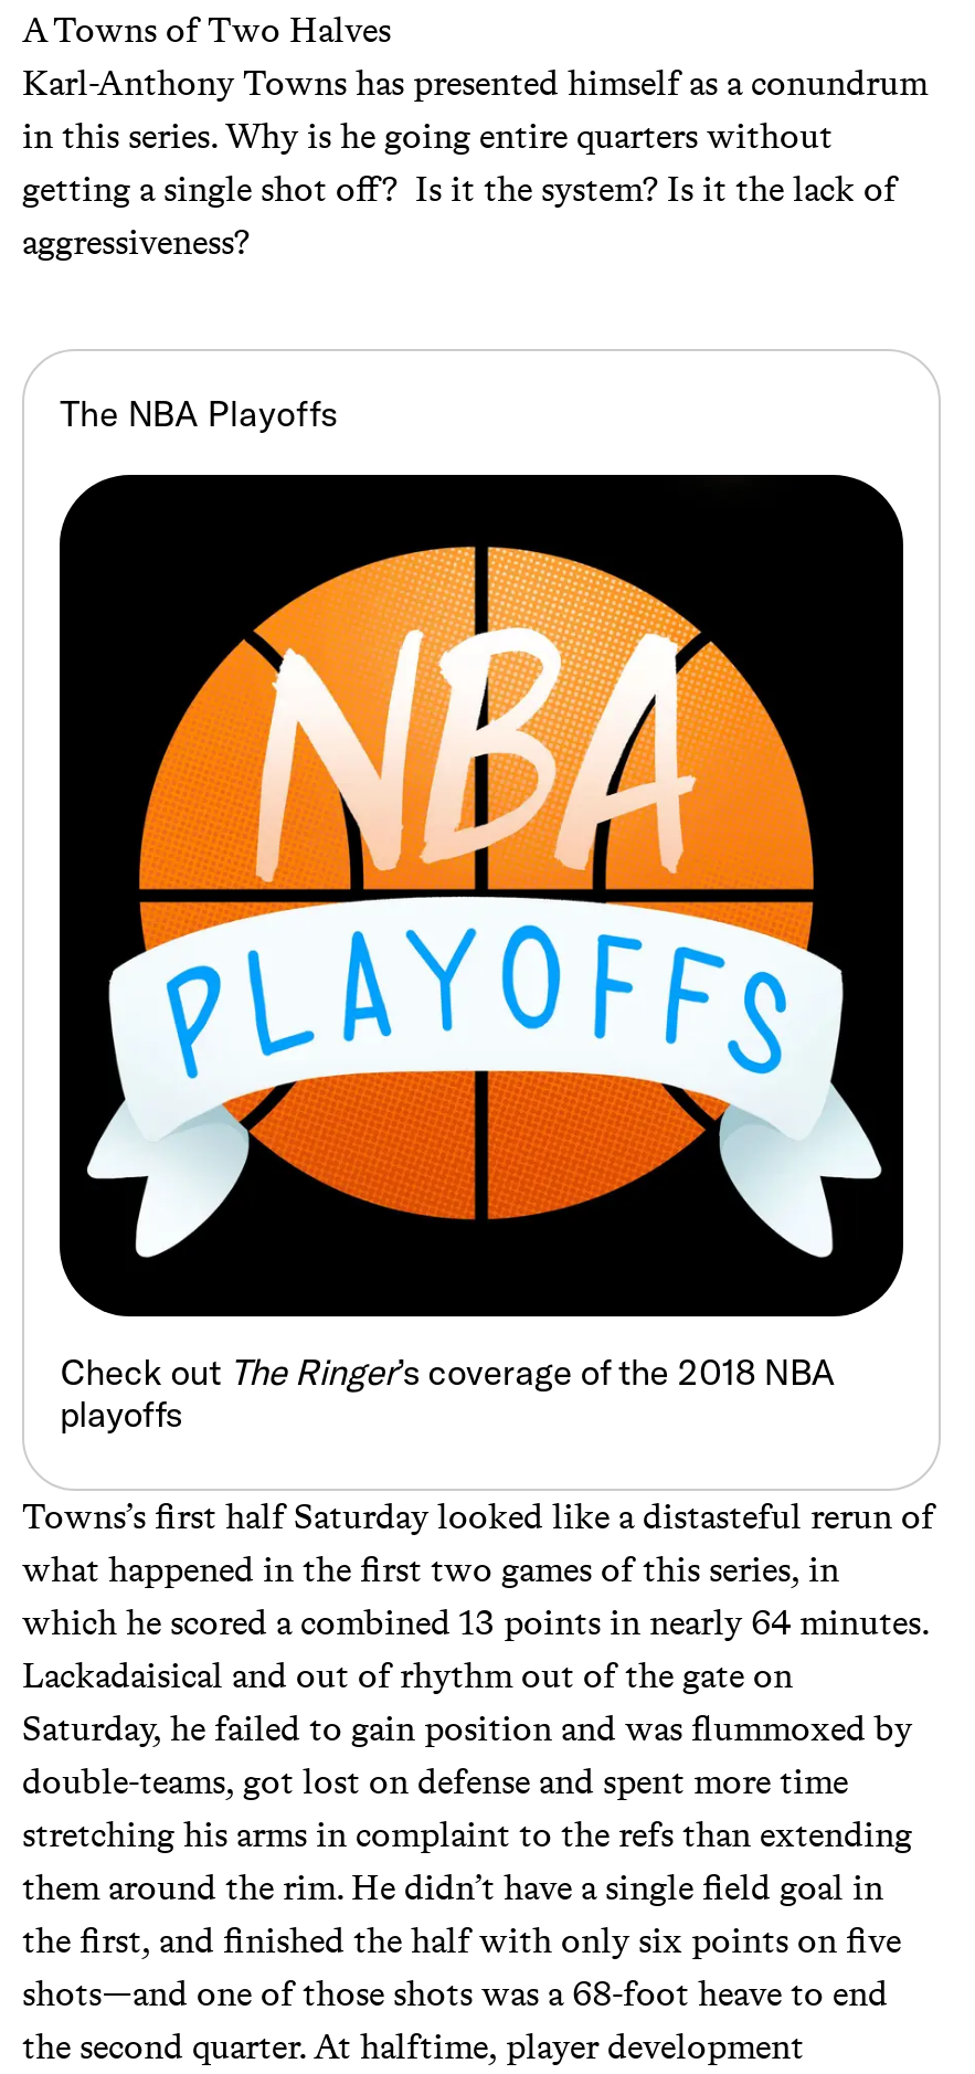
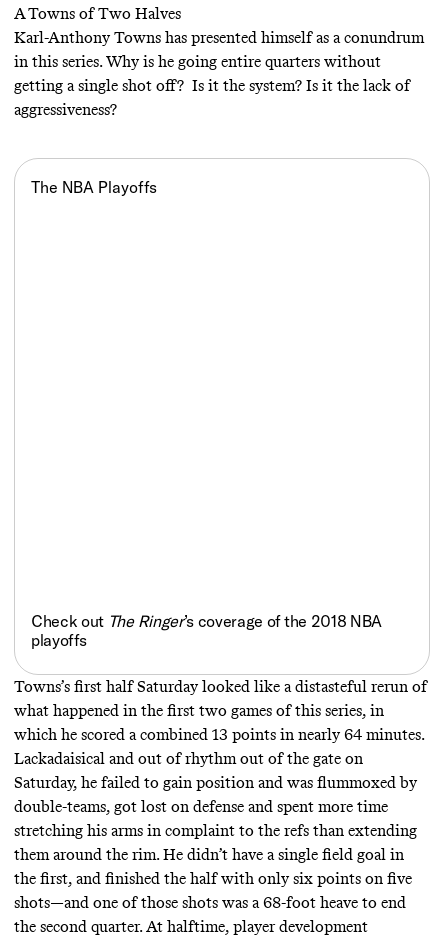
- [image]
